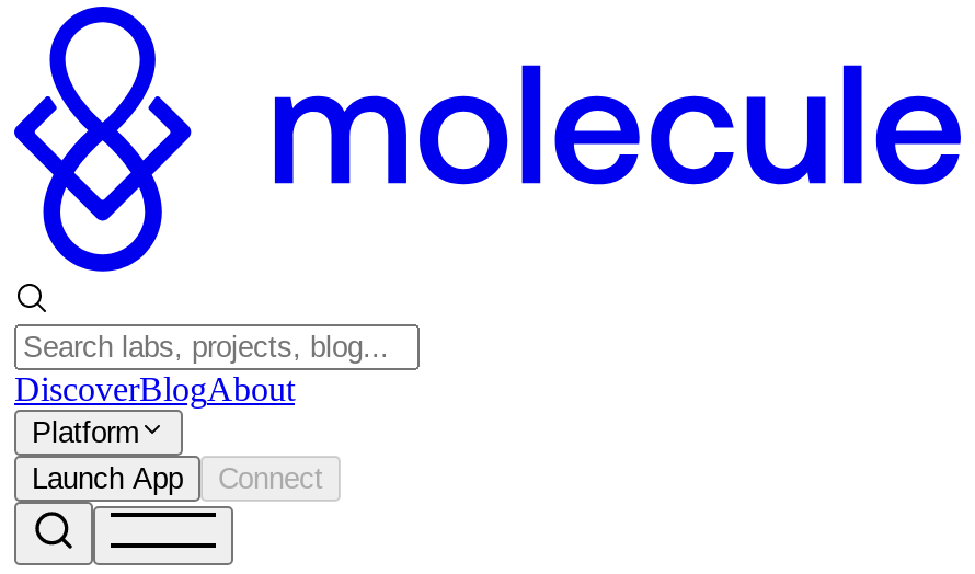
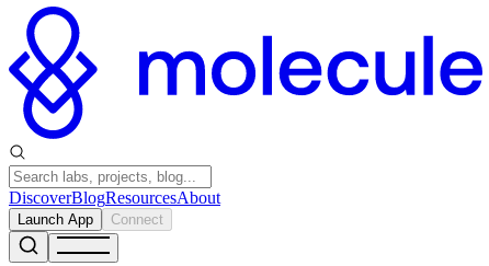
- DiscoverBlogAbout
- Platform
+ DiscoverBlogResourcesAbout
